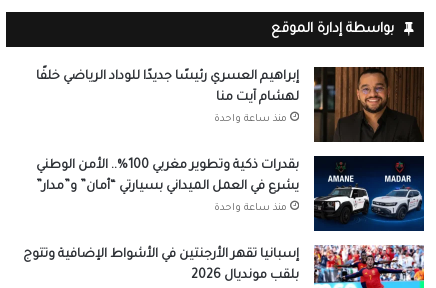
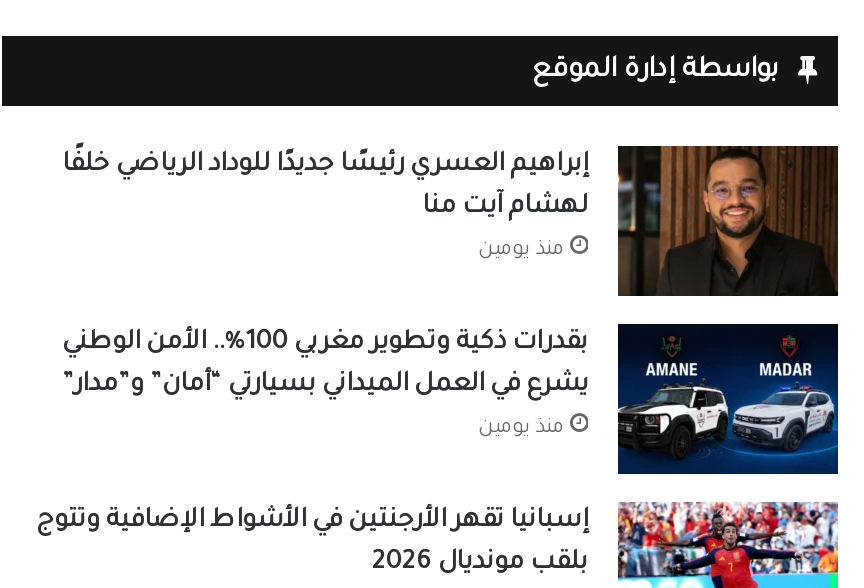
- منذ ساعة واحدة
+ منذ يومين

- منذ ساعة واحدة
+ منذ يومين
